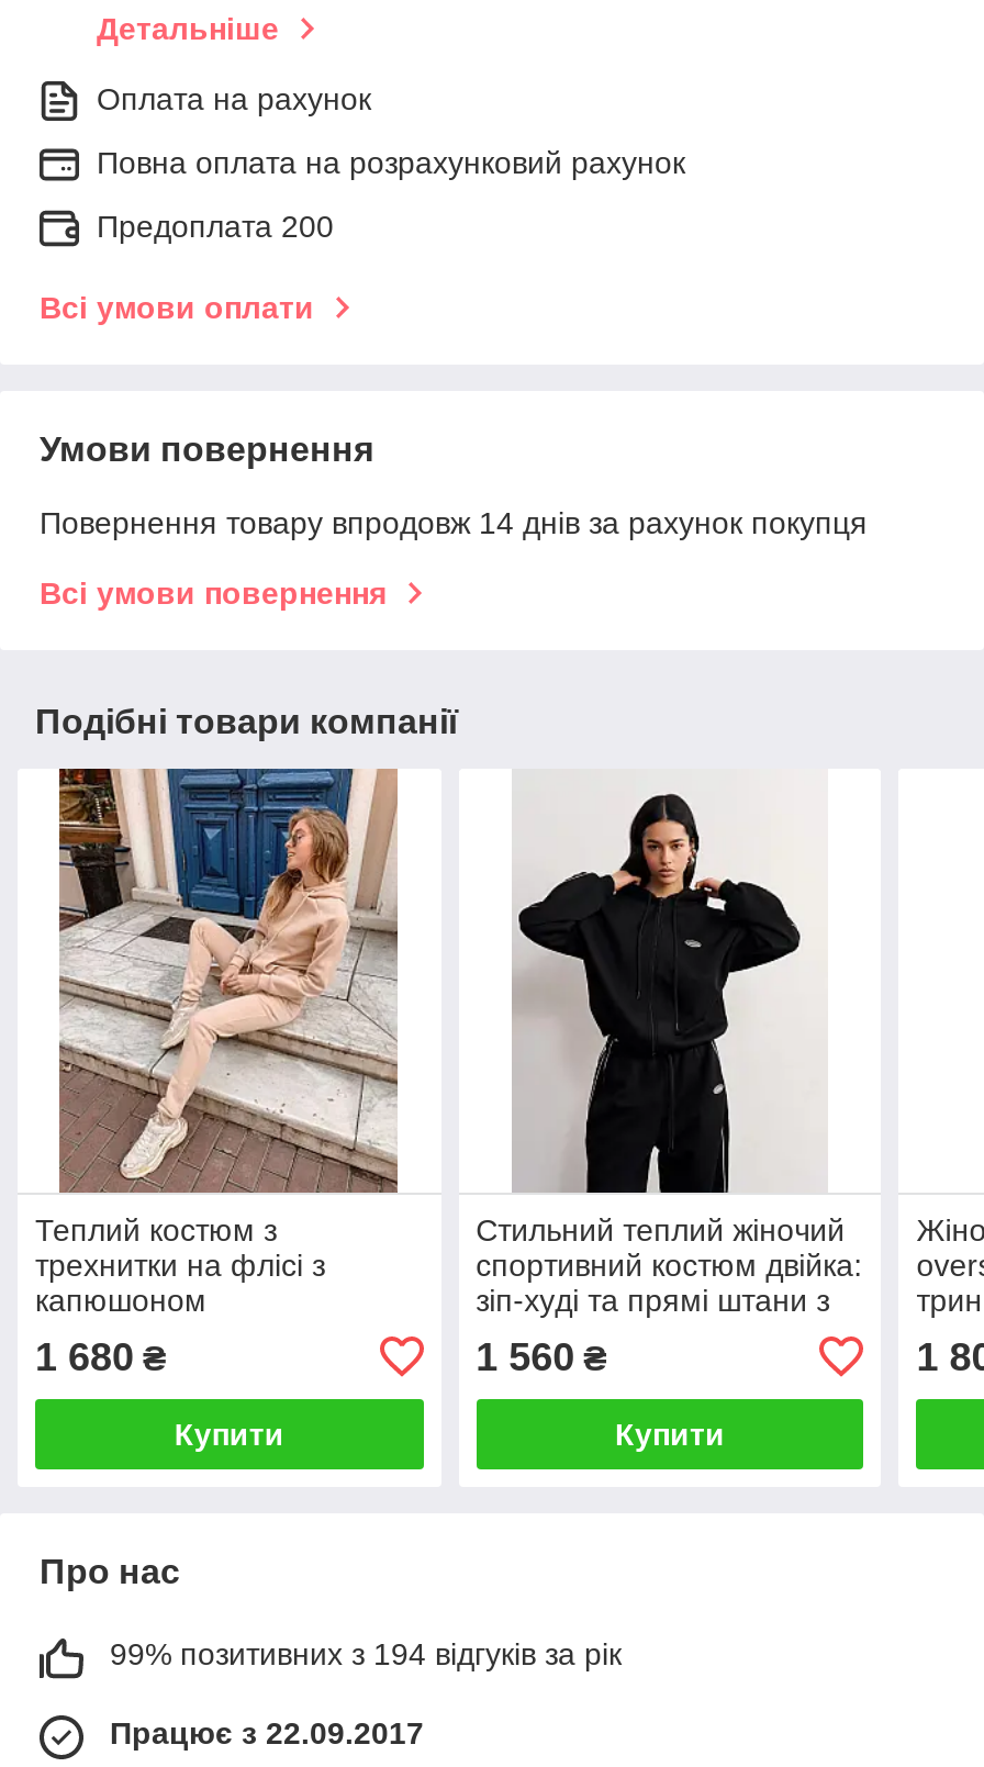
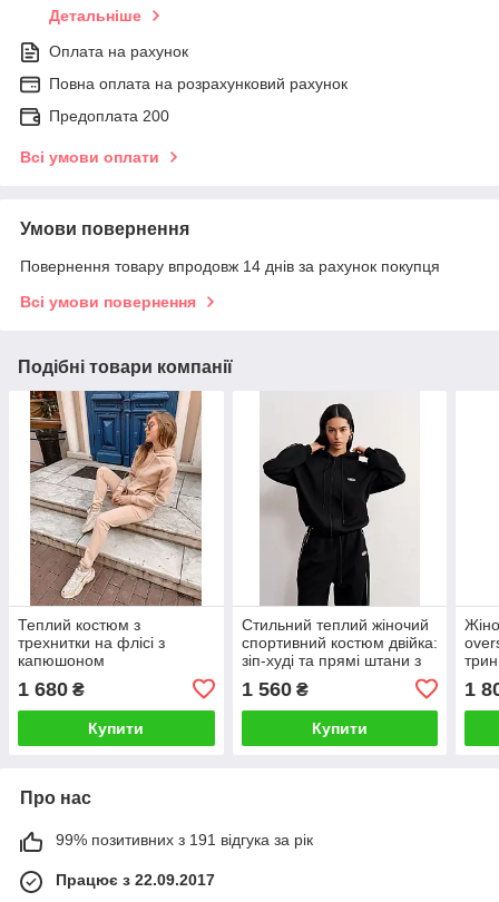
- 99% позитивних з 194 відгуків за рік
+ 99% позитивних з 191 відгука за рік
